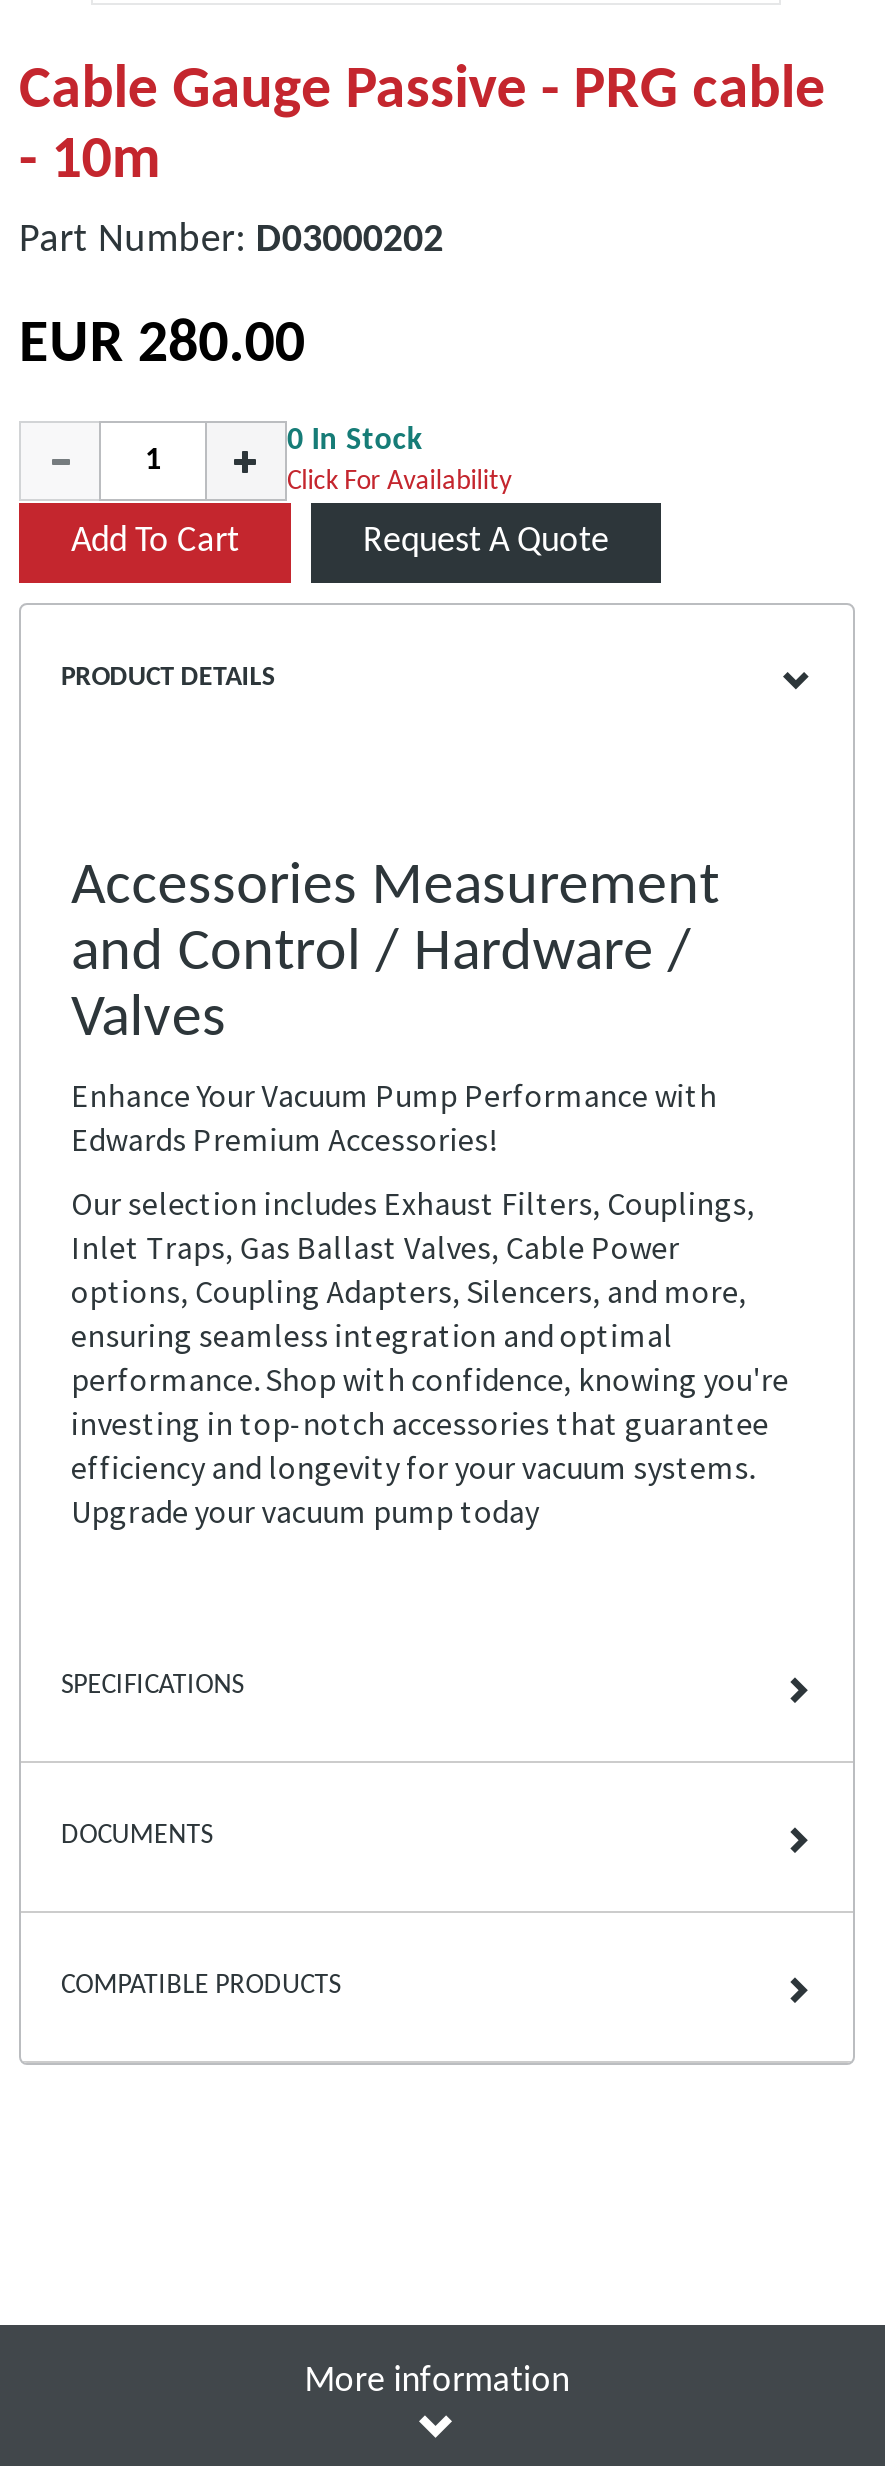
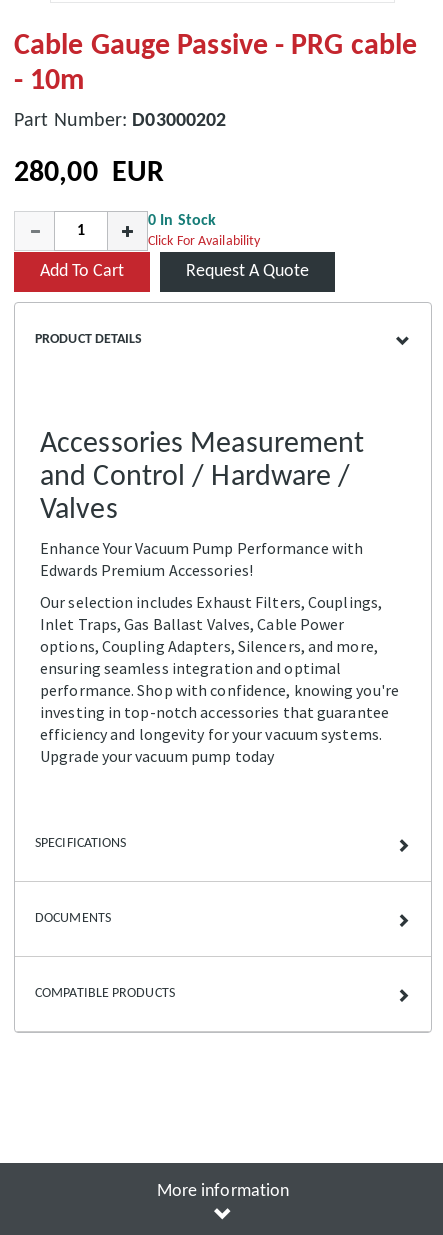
- EUR 280.00
+ 280,00 EUR
